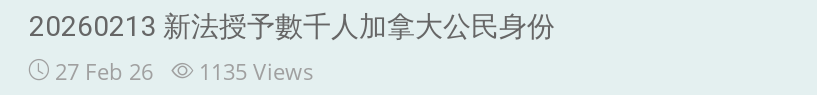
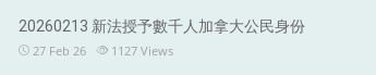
- 27 Feb 26 1135 Views
+ 27 Feb 26 1127 Views
